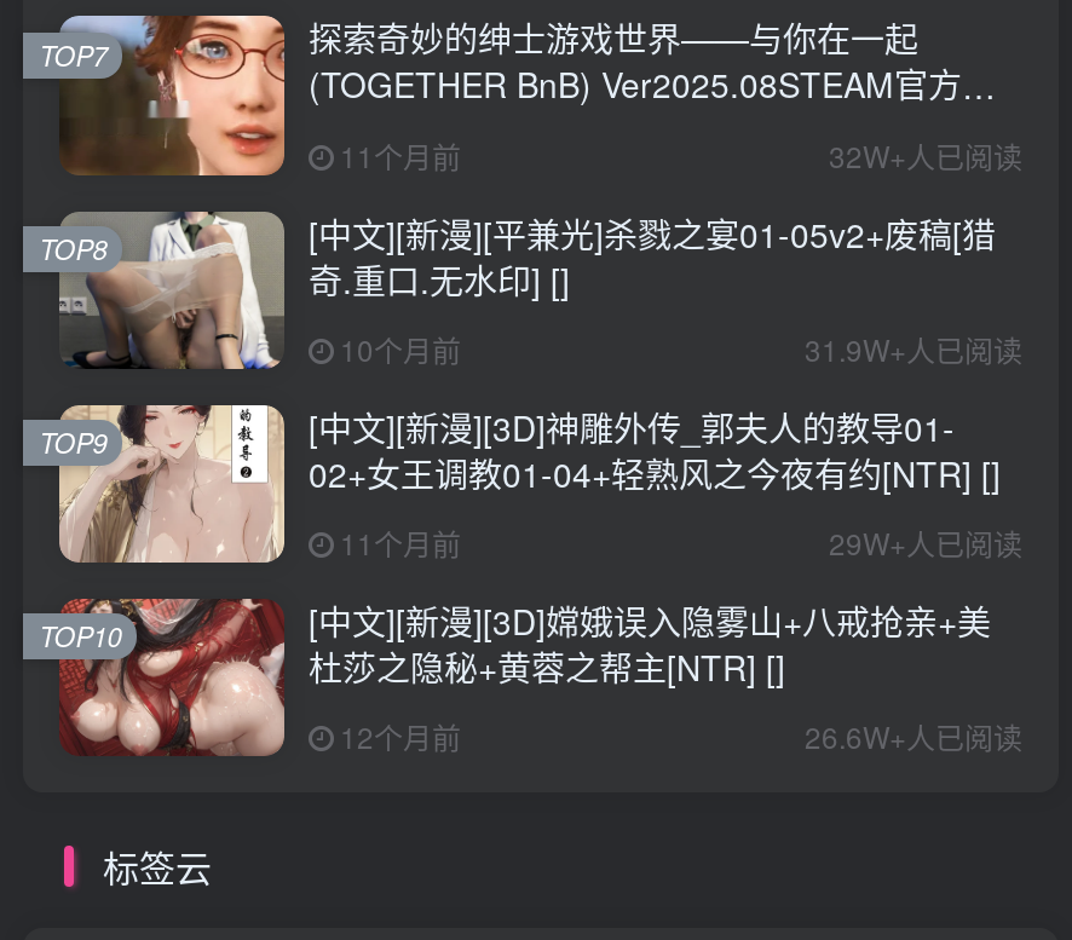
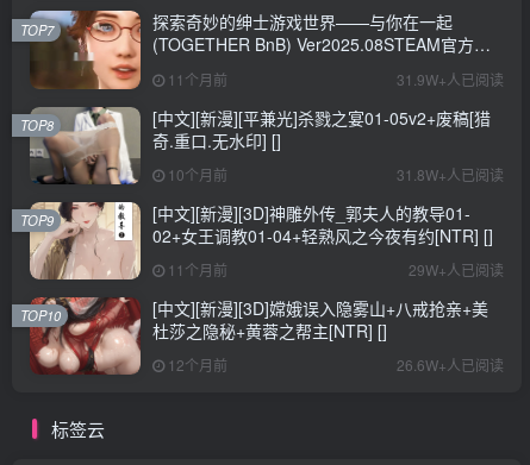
- 32W+人已阅读
+ 31.9W+人已阅读

- 31.9W+人已阅读
+ 31.8W+人已阅读
